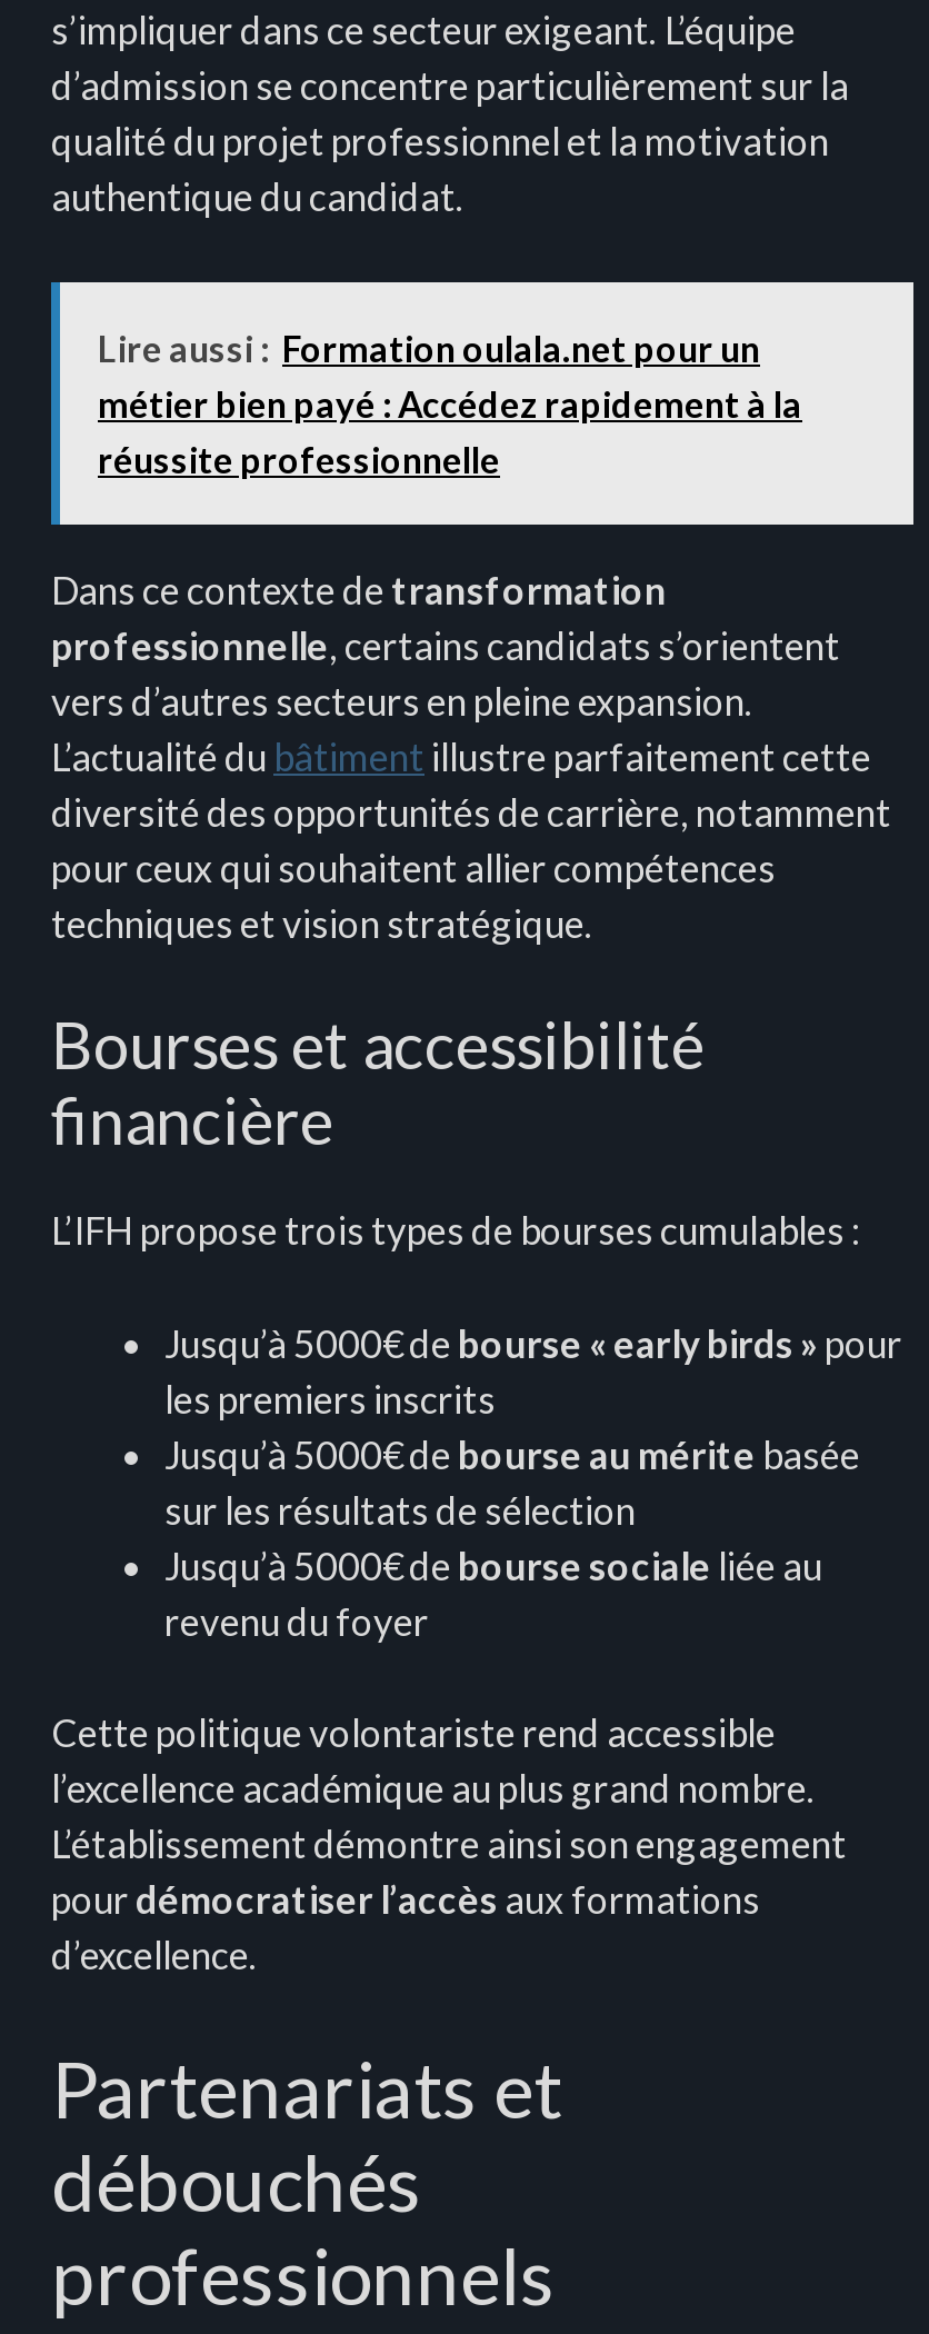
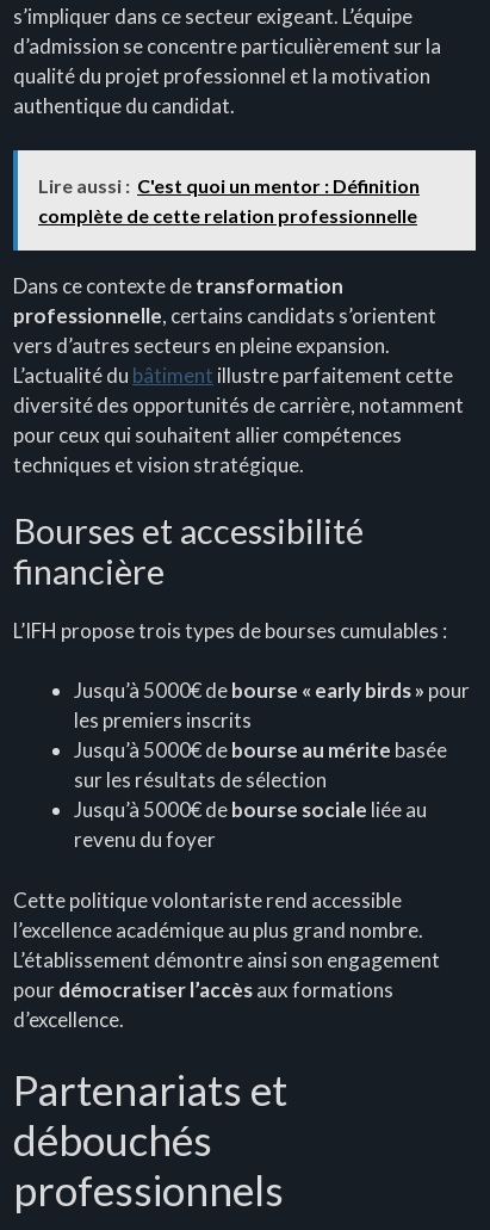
- Lire aussi : Formation oulala.net pour un
- métier bien payé : Accédez rapidement à la
- réussite professionnelle
+ Lire aussi : C'est quoi un mentor : Définition
+ complète de cette relation professionnelle
